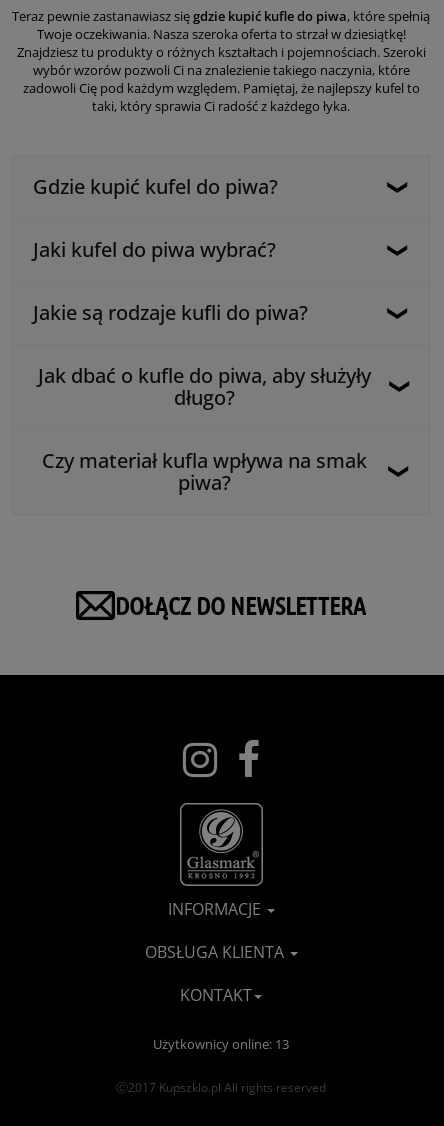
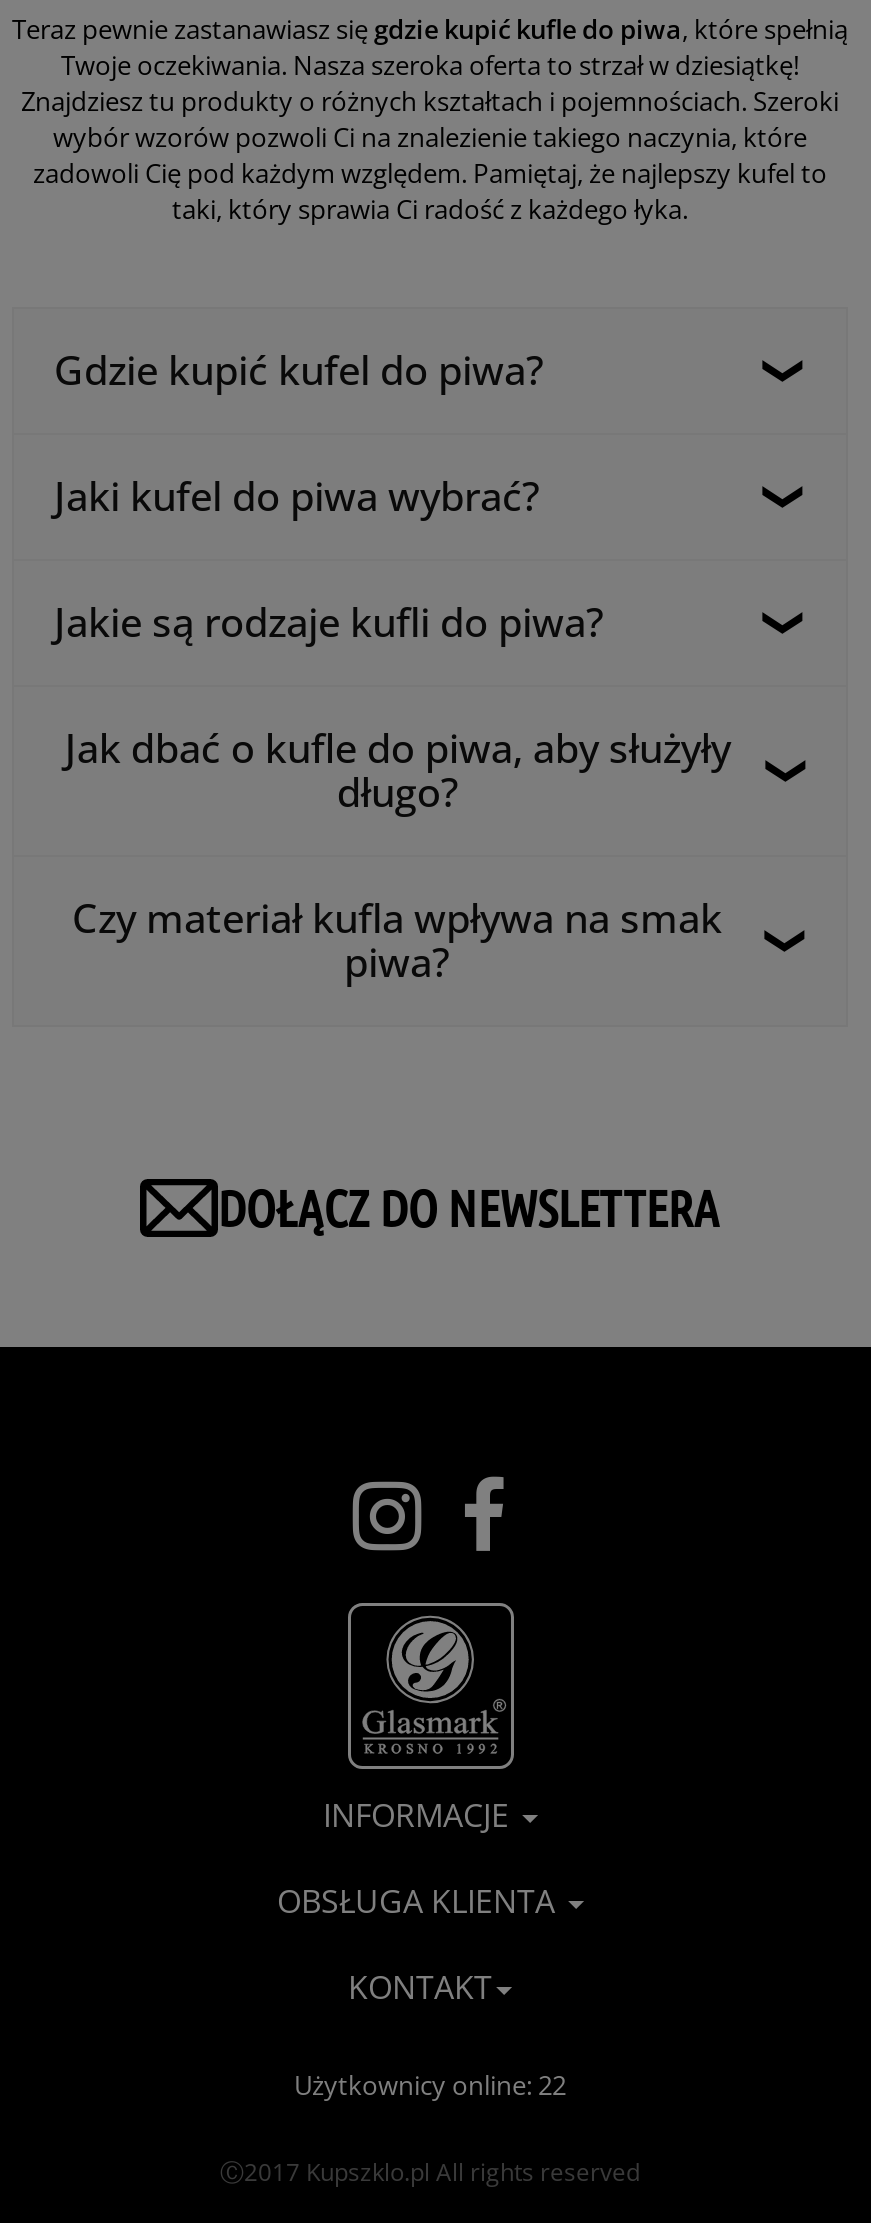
- Użytkownicy online: 13
+ Użytkownicy online: 22
